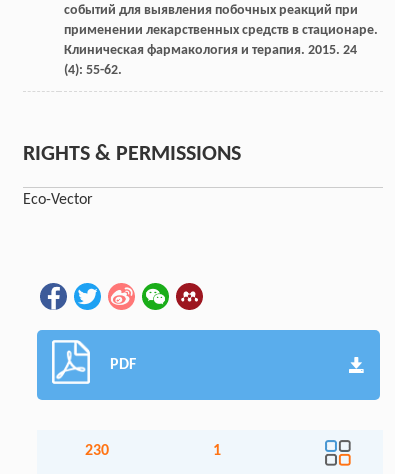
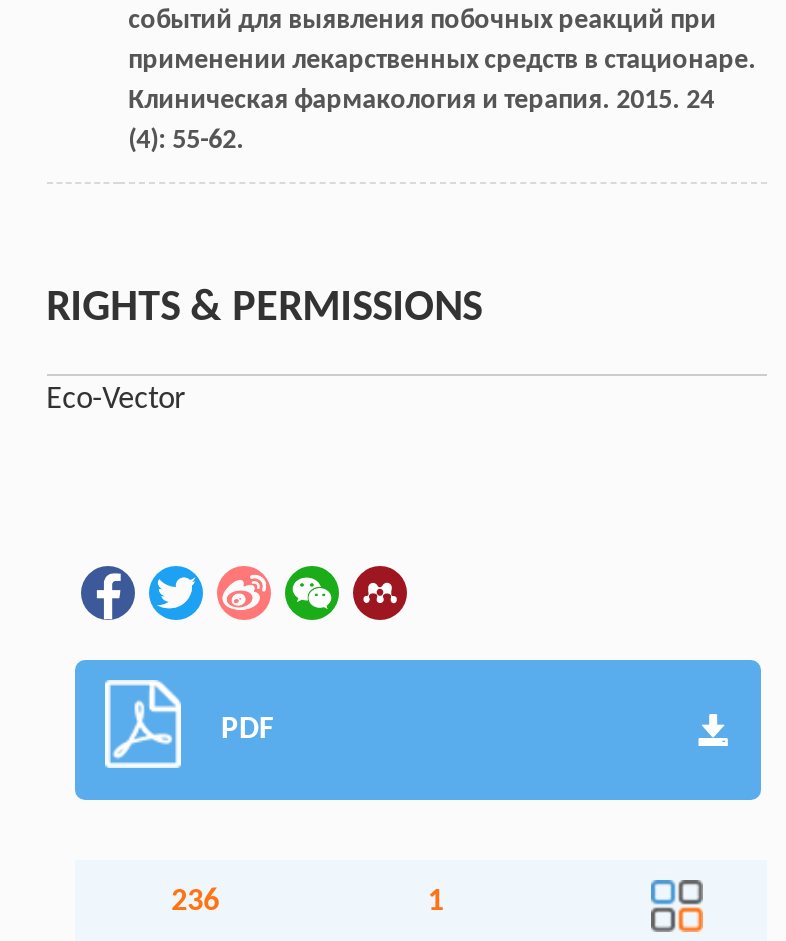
- 230
+ 236
